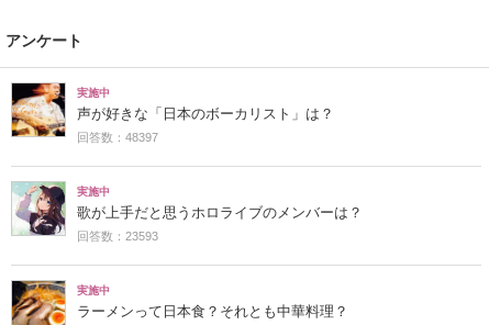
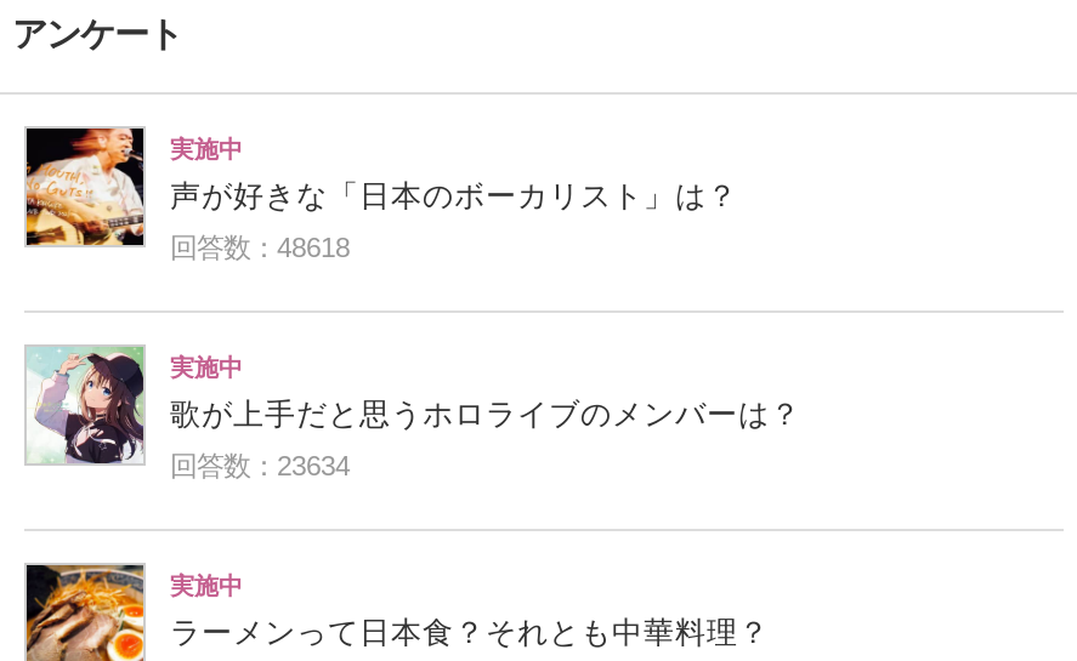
- 回答数：48397
+ 回答数：48618

- 回答数：23593
+ 回答数：23634
